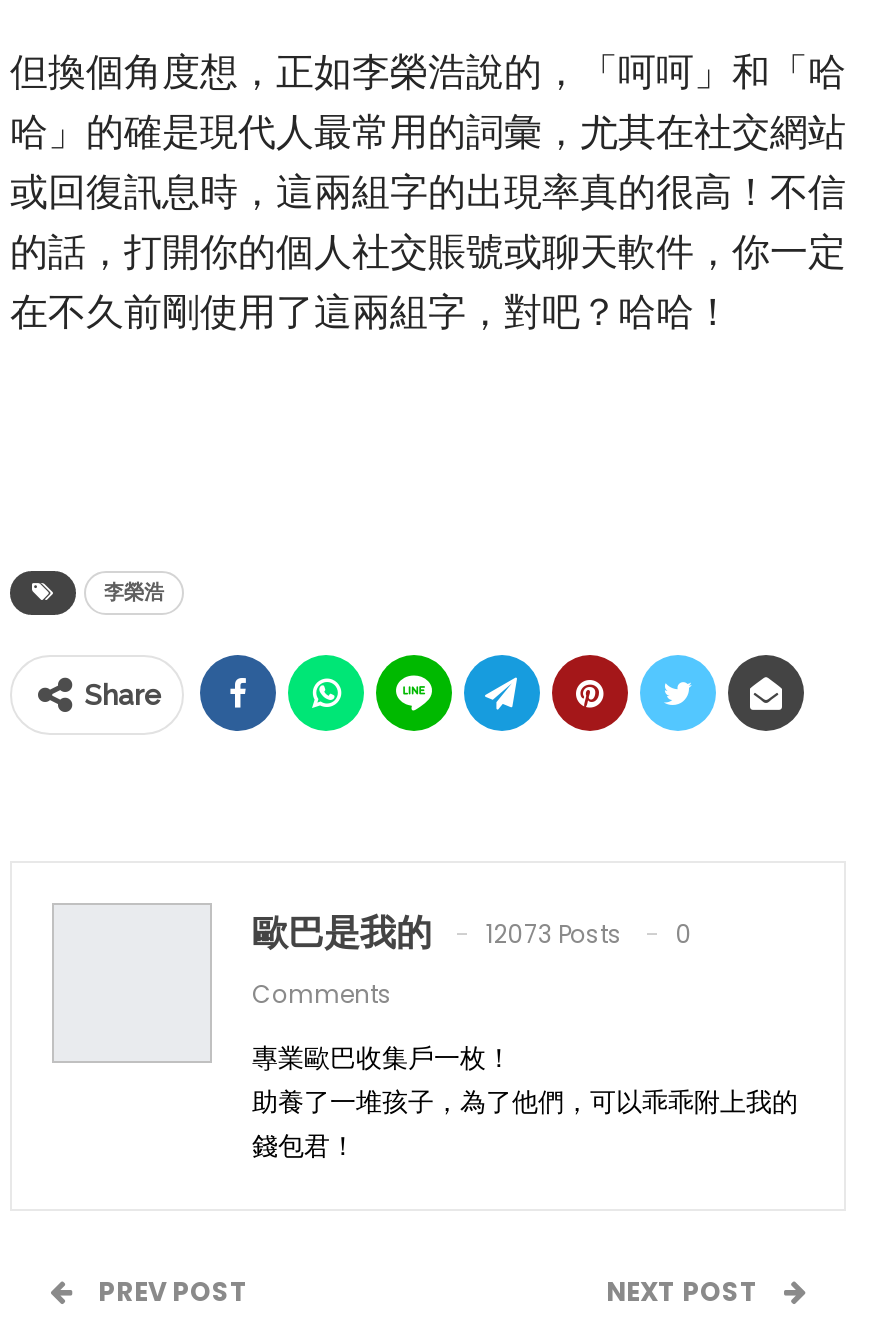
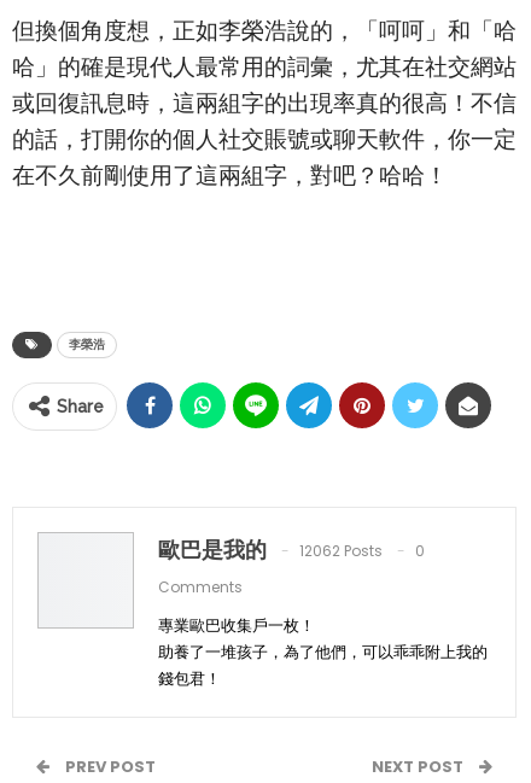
- 歐巴是我的 12073 Posts 0
+ 歐巴是我的 12062 Posts 0
